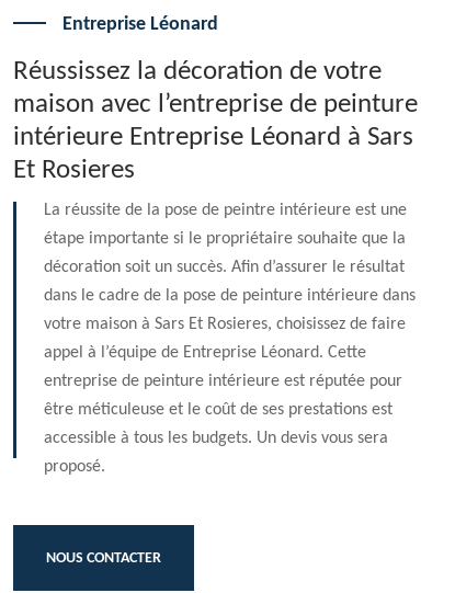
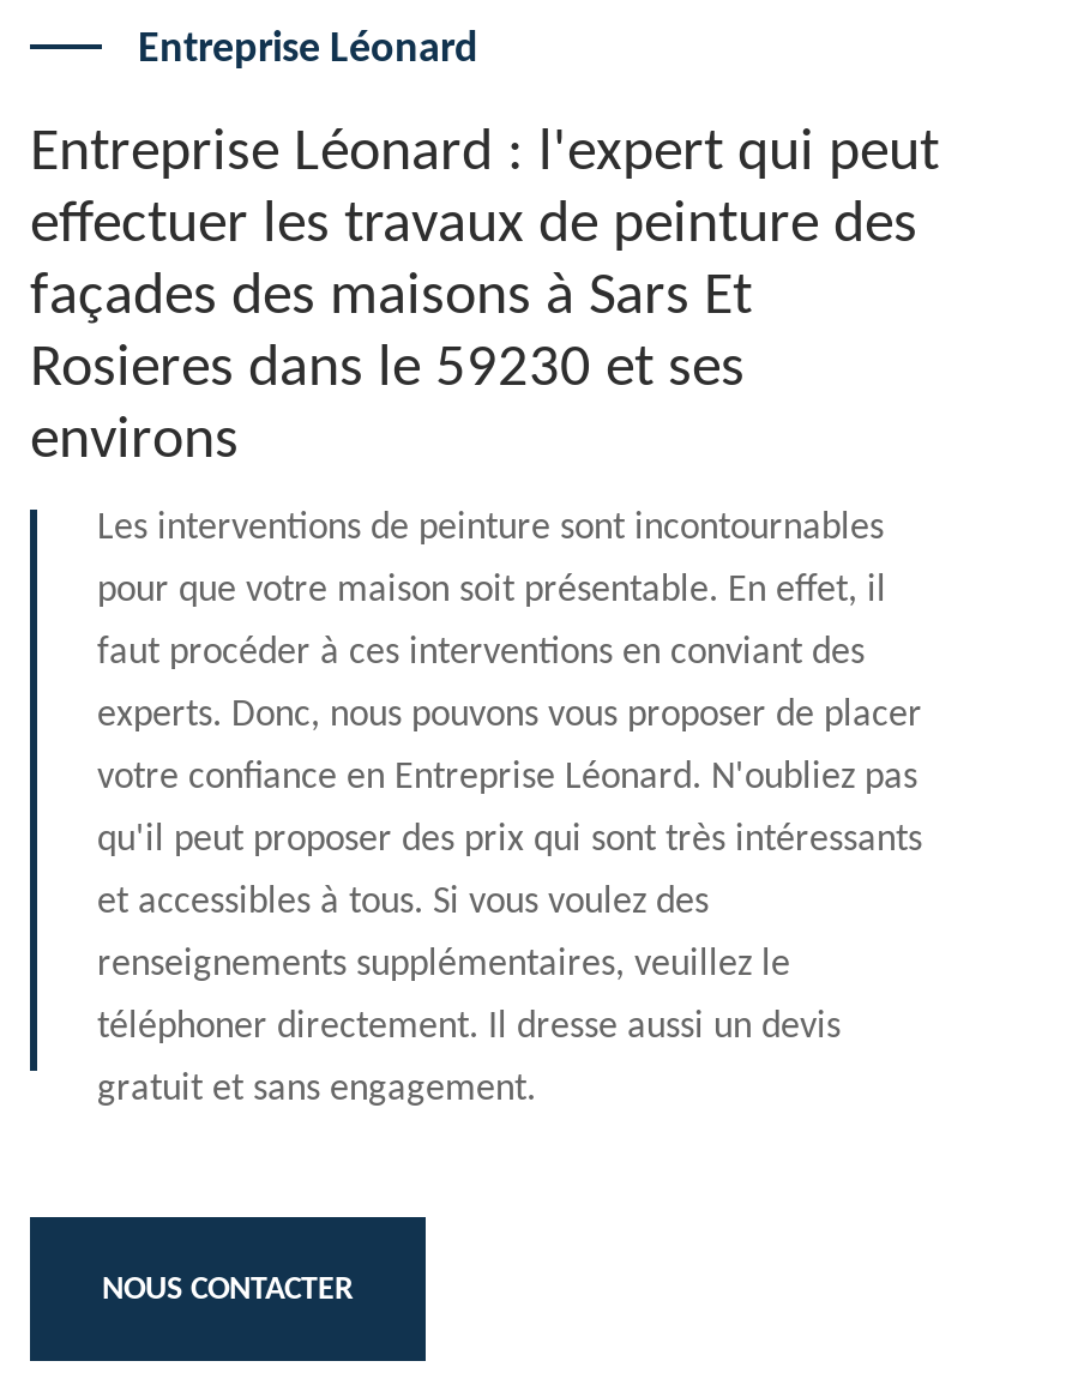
- Réussissez la décoration de votre
- maison avec l’entreprise de peinture
- intérieure Entreprise Léonard à Sars
- Et Rosieres
+ Entreprise Léonard : l'expert qui peut
+ effectuer les travaux de peinture des
+ façades des maisons à Sars Et
+ Rosieres dans le 59230 et ses
+ environs

- La réussite de la pose de peintre intérieure est une
+ Les interventions de peinture sont incontournables

- étape importante si le propriétaire souhaite que la
+ pour que votre maison soit présentable. En effet, il

- décoration soit un succès. Afin d’assurer le résultat
+ faut procéder à ces interventions en conviant des

- dans le cadre de la pose de peinture intérieure dans
+ experts. Donc, nous pouvons vous proposer de placer

- votre maison à Sars Et Rosieres, choisissez de faire
+ votre confiance en Entreprise Léonard. N'oubliez pas

- appel à l’équipe de Entreprise Léonard. Cette
+ qu'il peut proposer des prix qui sont très intéressants

- entreprise de peinture intérieure est réputée pour
+ et accessibles à tous. Si vous voulez des

- être méticuleuse et le coût de ses prestations est
+ renseignements supplémentaires, veuillez le

- accessible à tous les budgets. Un devis vous sera
+ téléphoner directement. Il dresse aussi un devis

- proposé.
+ gratuit et sans engagement.
